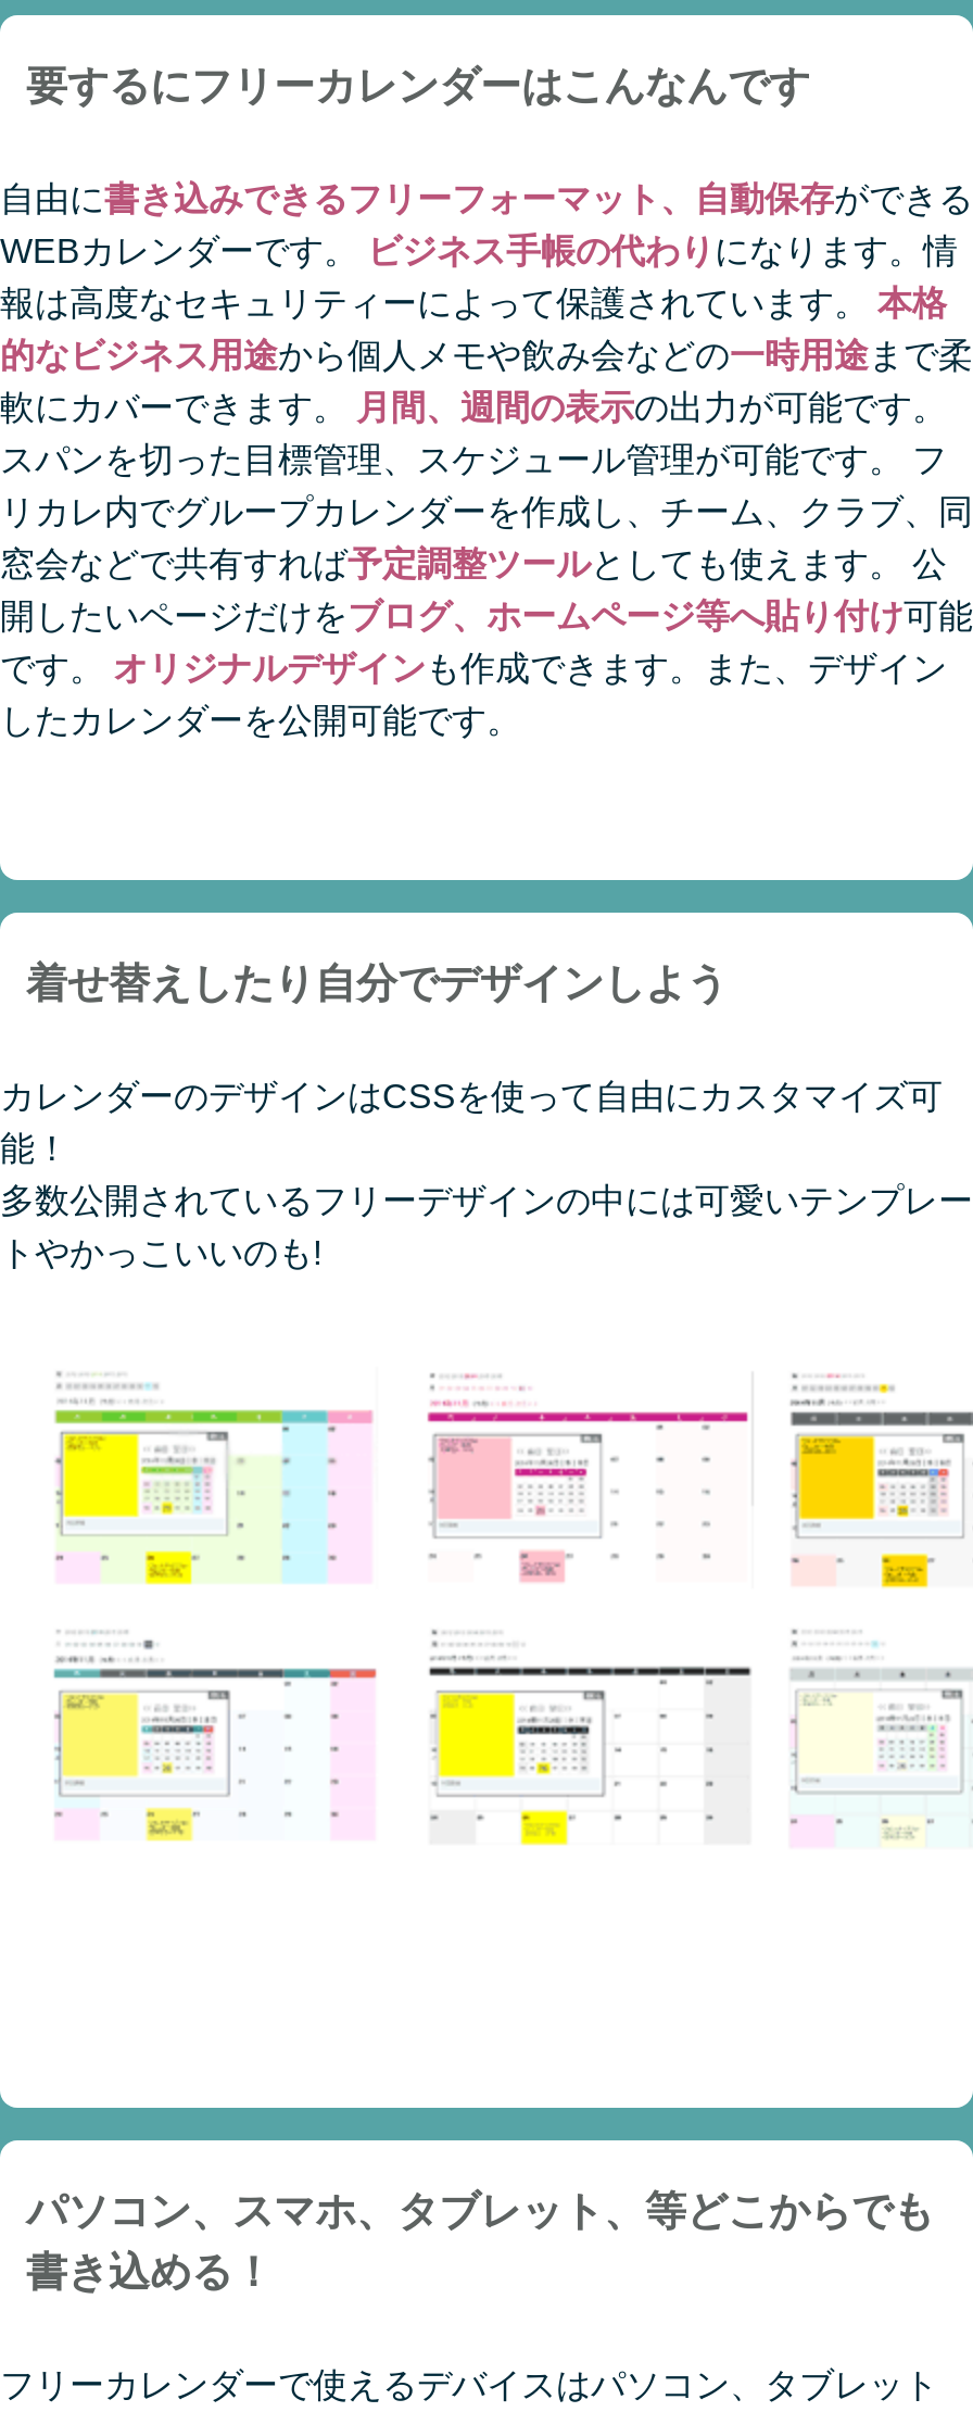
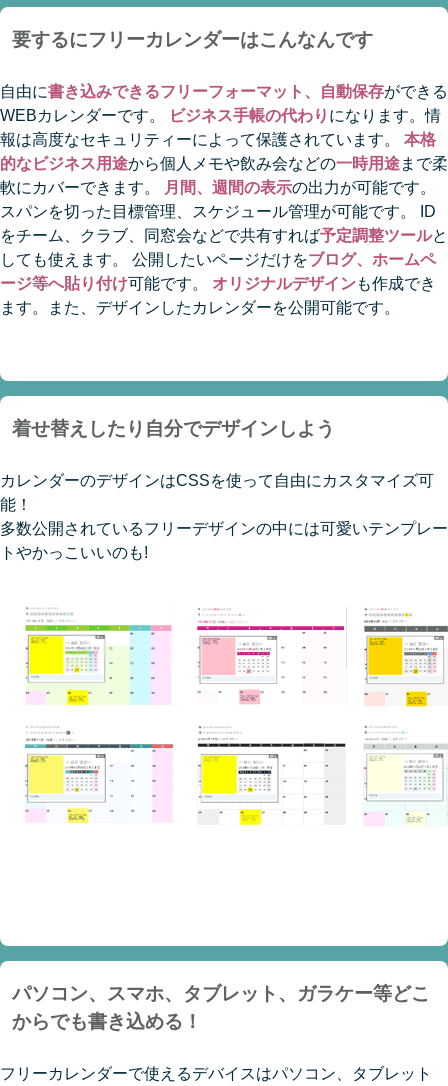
- スパンを切った目標管理、スケジュール管理が可能です。 フ
- リカレ内でグループカレンダーを作成し、チーム、クラブ、同
- 窓会などで共有すれば予定調整ツールとしても使えます。 公
- 開したいページだけをブログ、ホームページ等へ貼り付け可能
- です。オリジナルデザインも作成できます。また、デザイン
- したカレンダーを公開可能です。
+ スパンを切った目標管理、スケジュール管理が可能です。 ID
+ をチーム、クラブ、同窓会などで共有すれば予定調整ツールと
+ しても使えます。 公開したいページだけをブログ、ホームペ
+ ージ等へ貼り付け可能です。オリジナルデザインも作成でき
+ ます。また、デザインしたカレンダーを公開可能です。

- パソコン、スマホ、タブレット、等どこからでも
- 書き込める！
+ パソコン、スマホ、タブレット、ガラケー等どこ
+ からでも書き込める！
